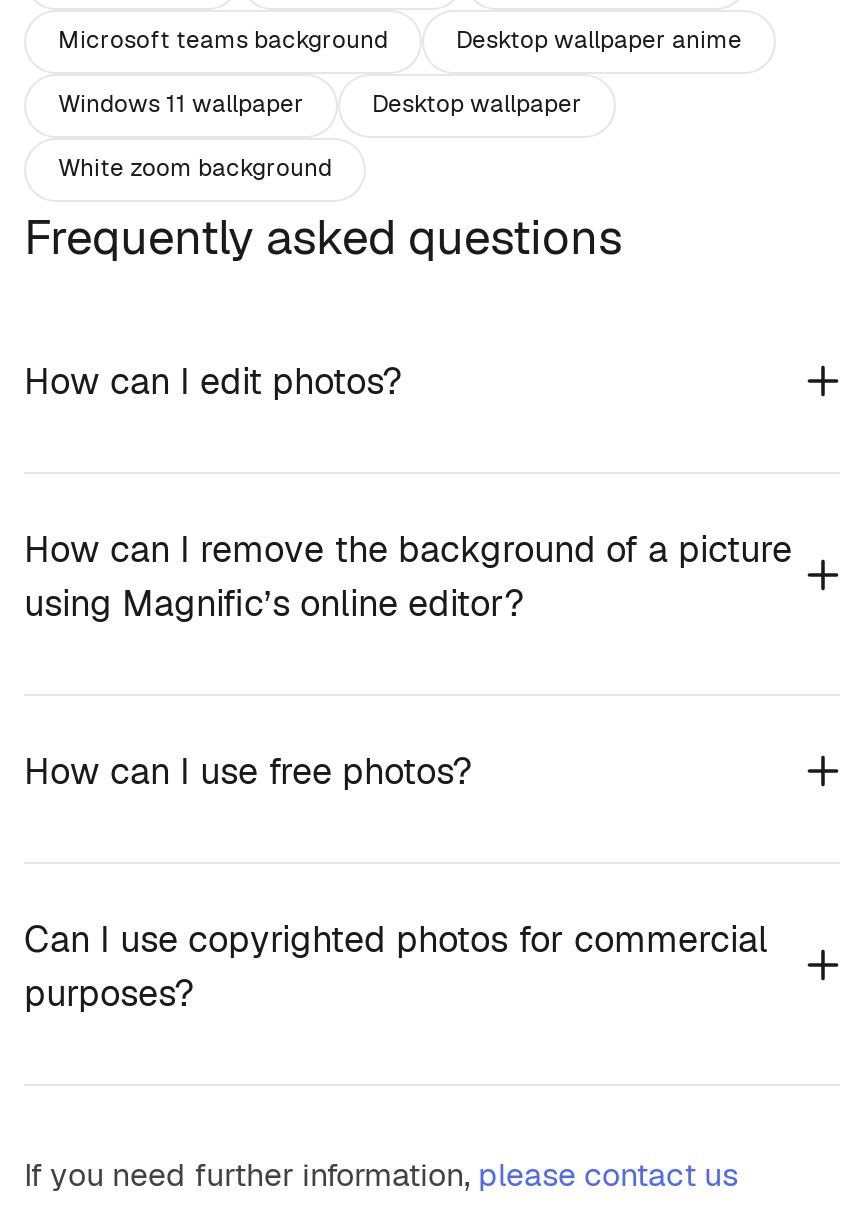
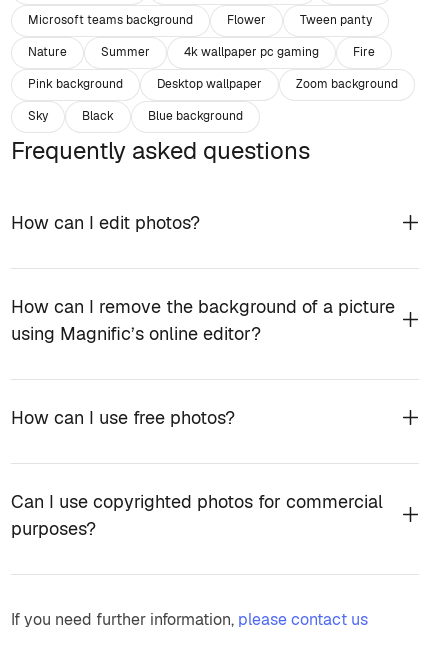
- Desktop wallpaper anime
- Windows 11 wallpaper
+ Flower
+ Tween panty
+ Nature
+ Summer
+ 4k wallpaper pc gaming
+ Fire
+ Pink background

- White zoom background
+ Zoom background
+ Sky
+ Black
+ Blue background
